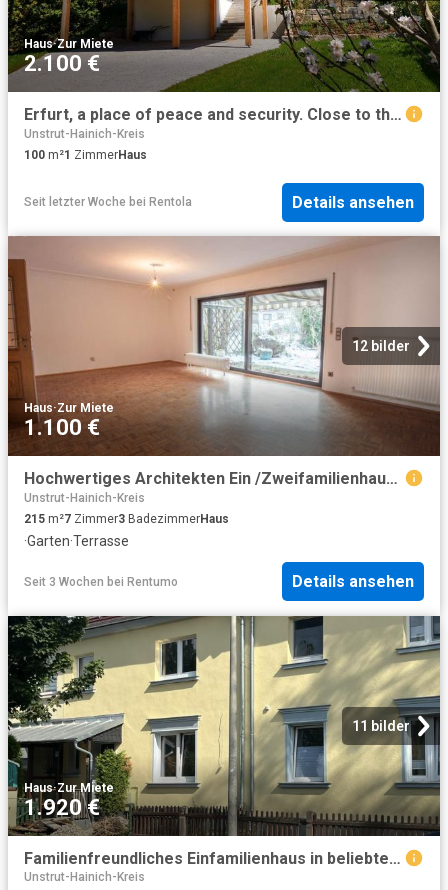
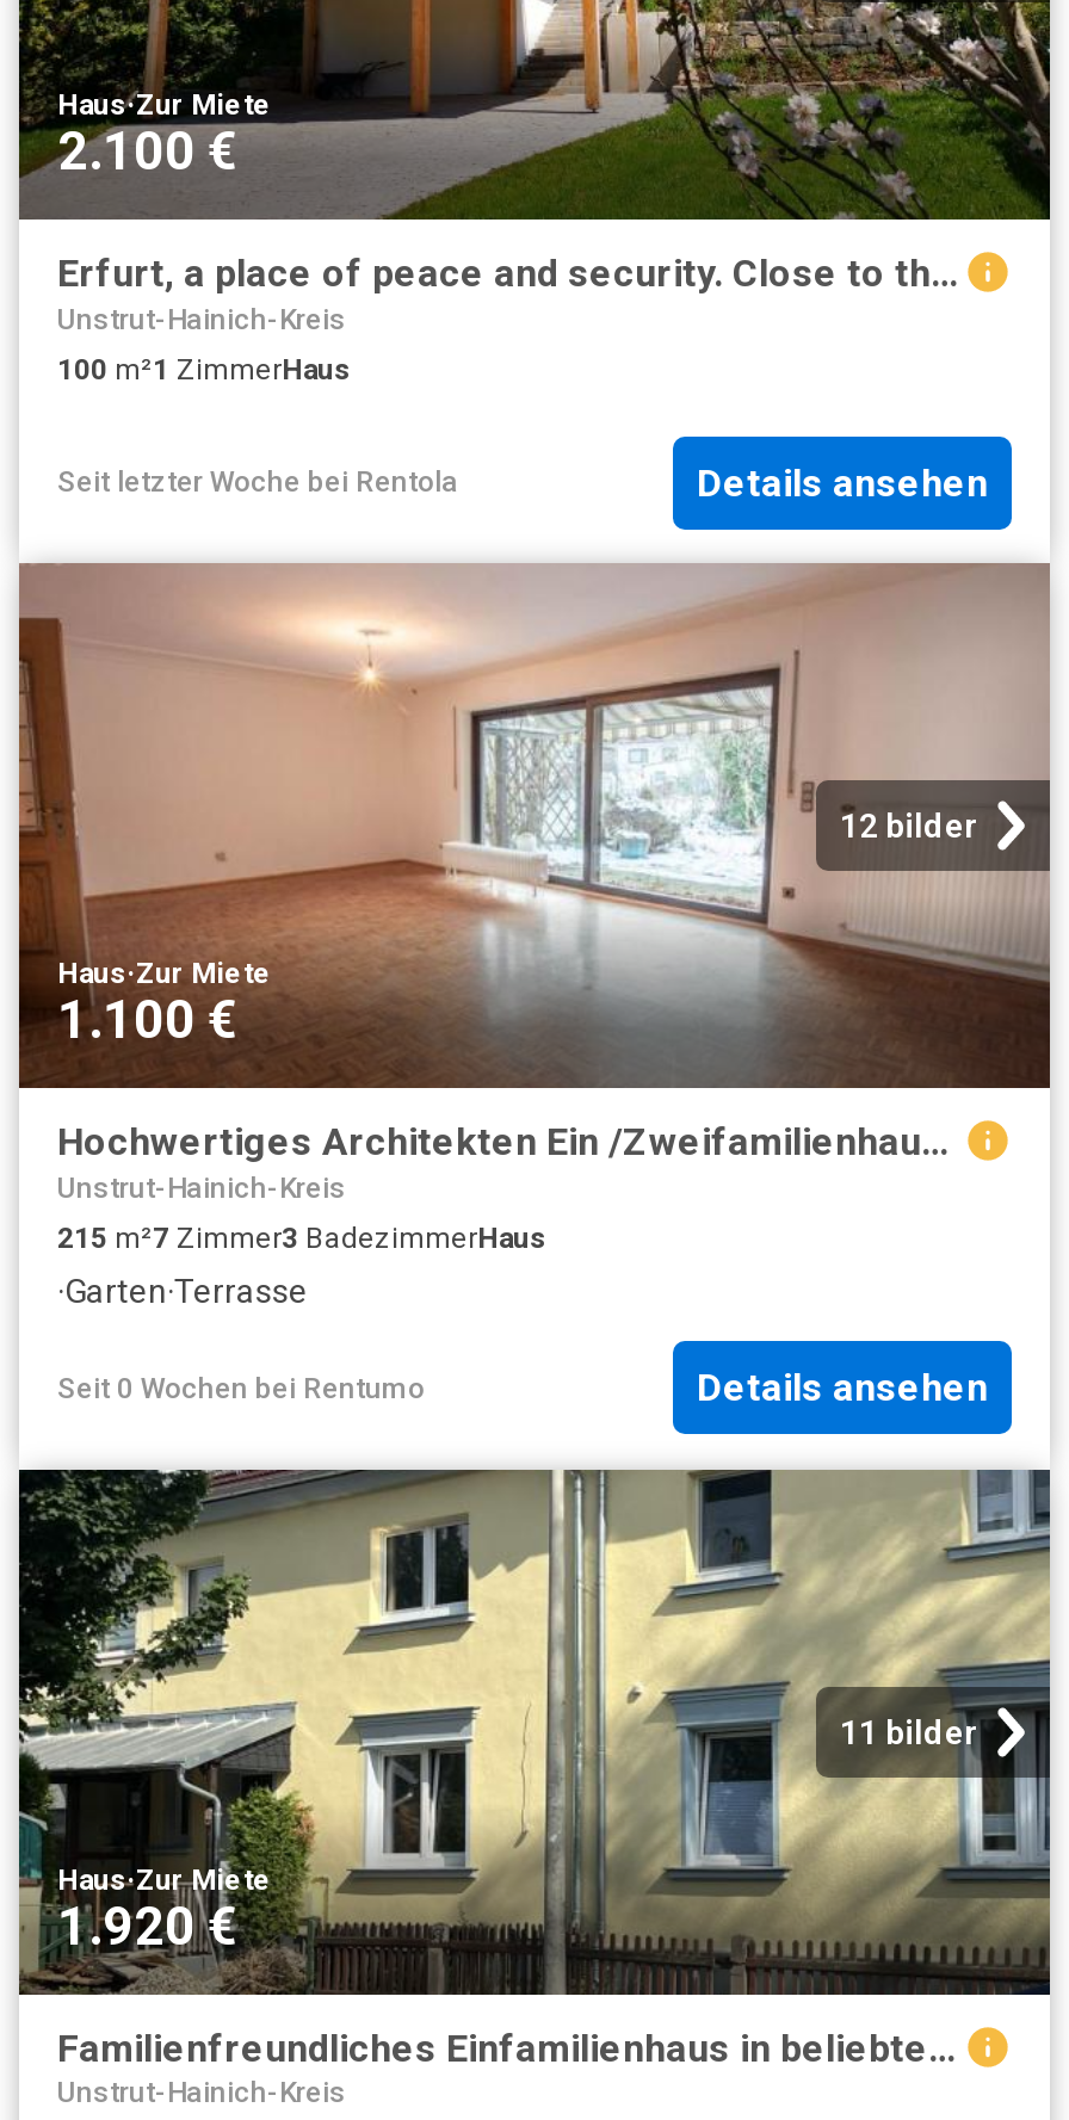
- Seit 3 Wochen bei Rentumo
+ Seit 0 Wochen bei Rentumo
